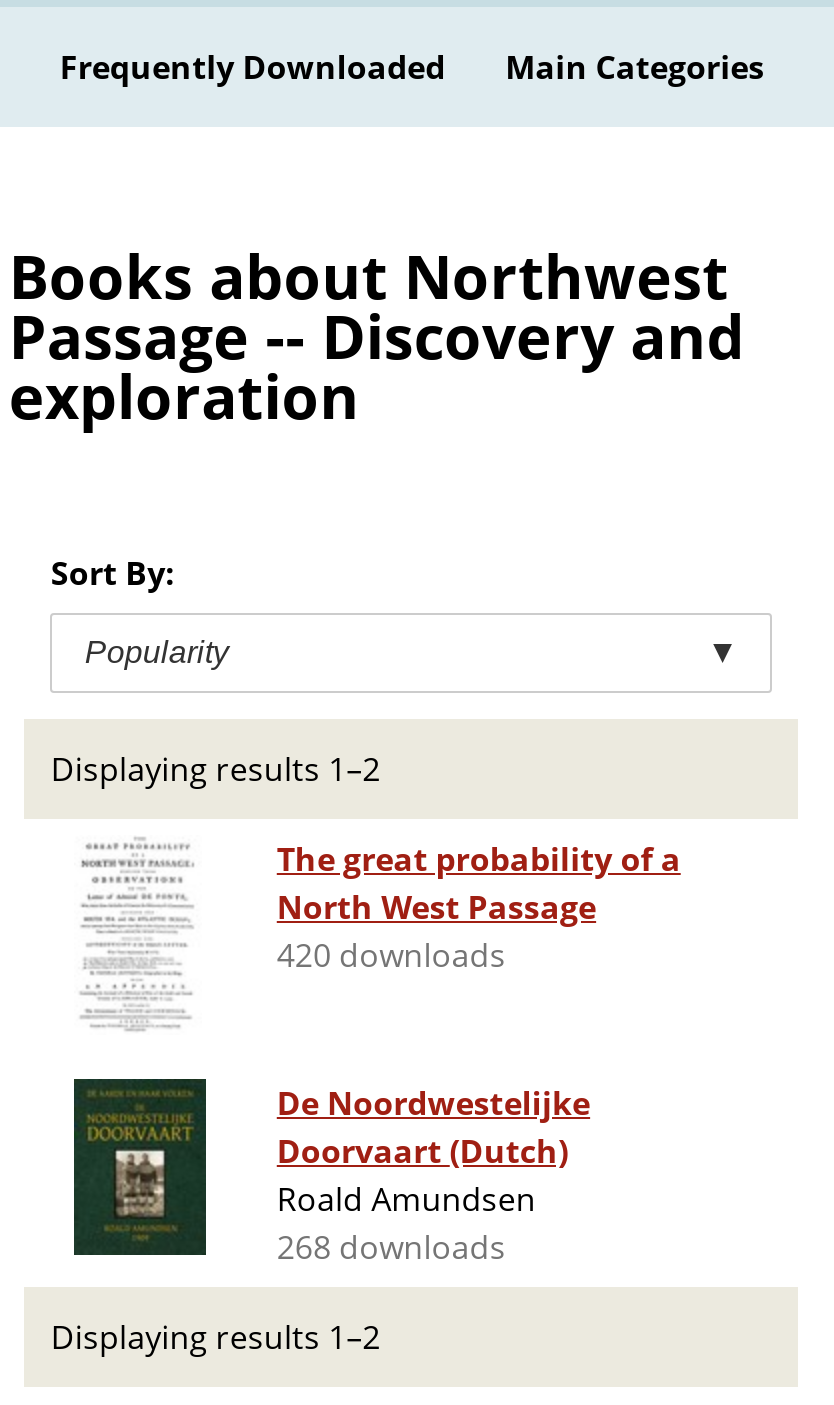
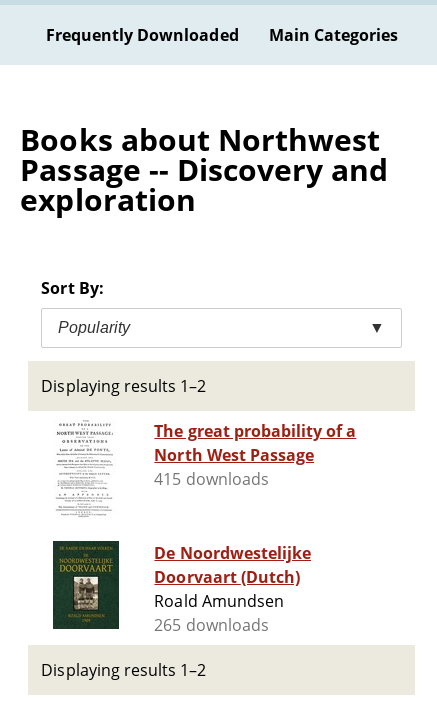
- 420 downloads
+ 415 downloads

- 268 downloads
+ 265 downloads
